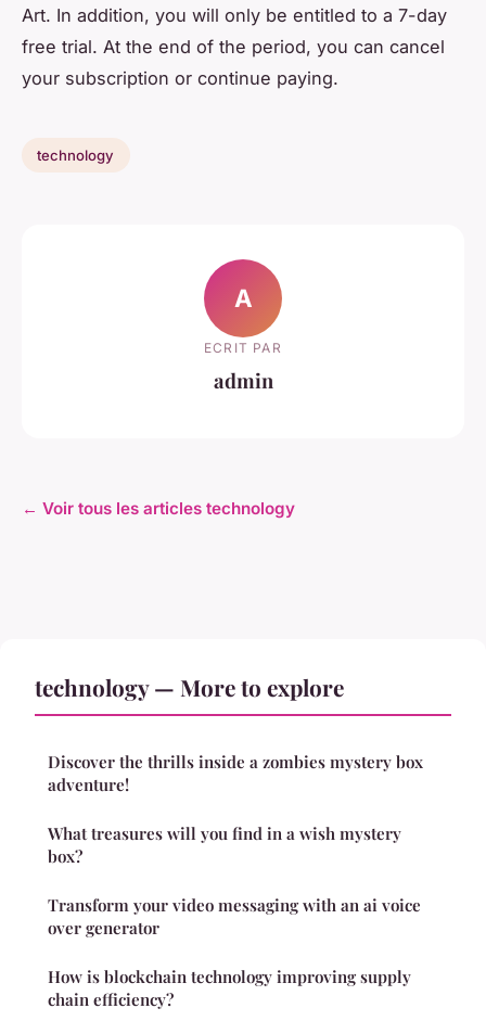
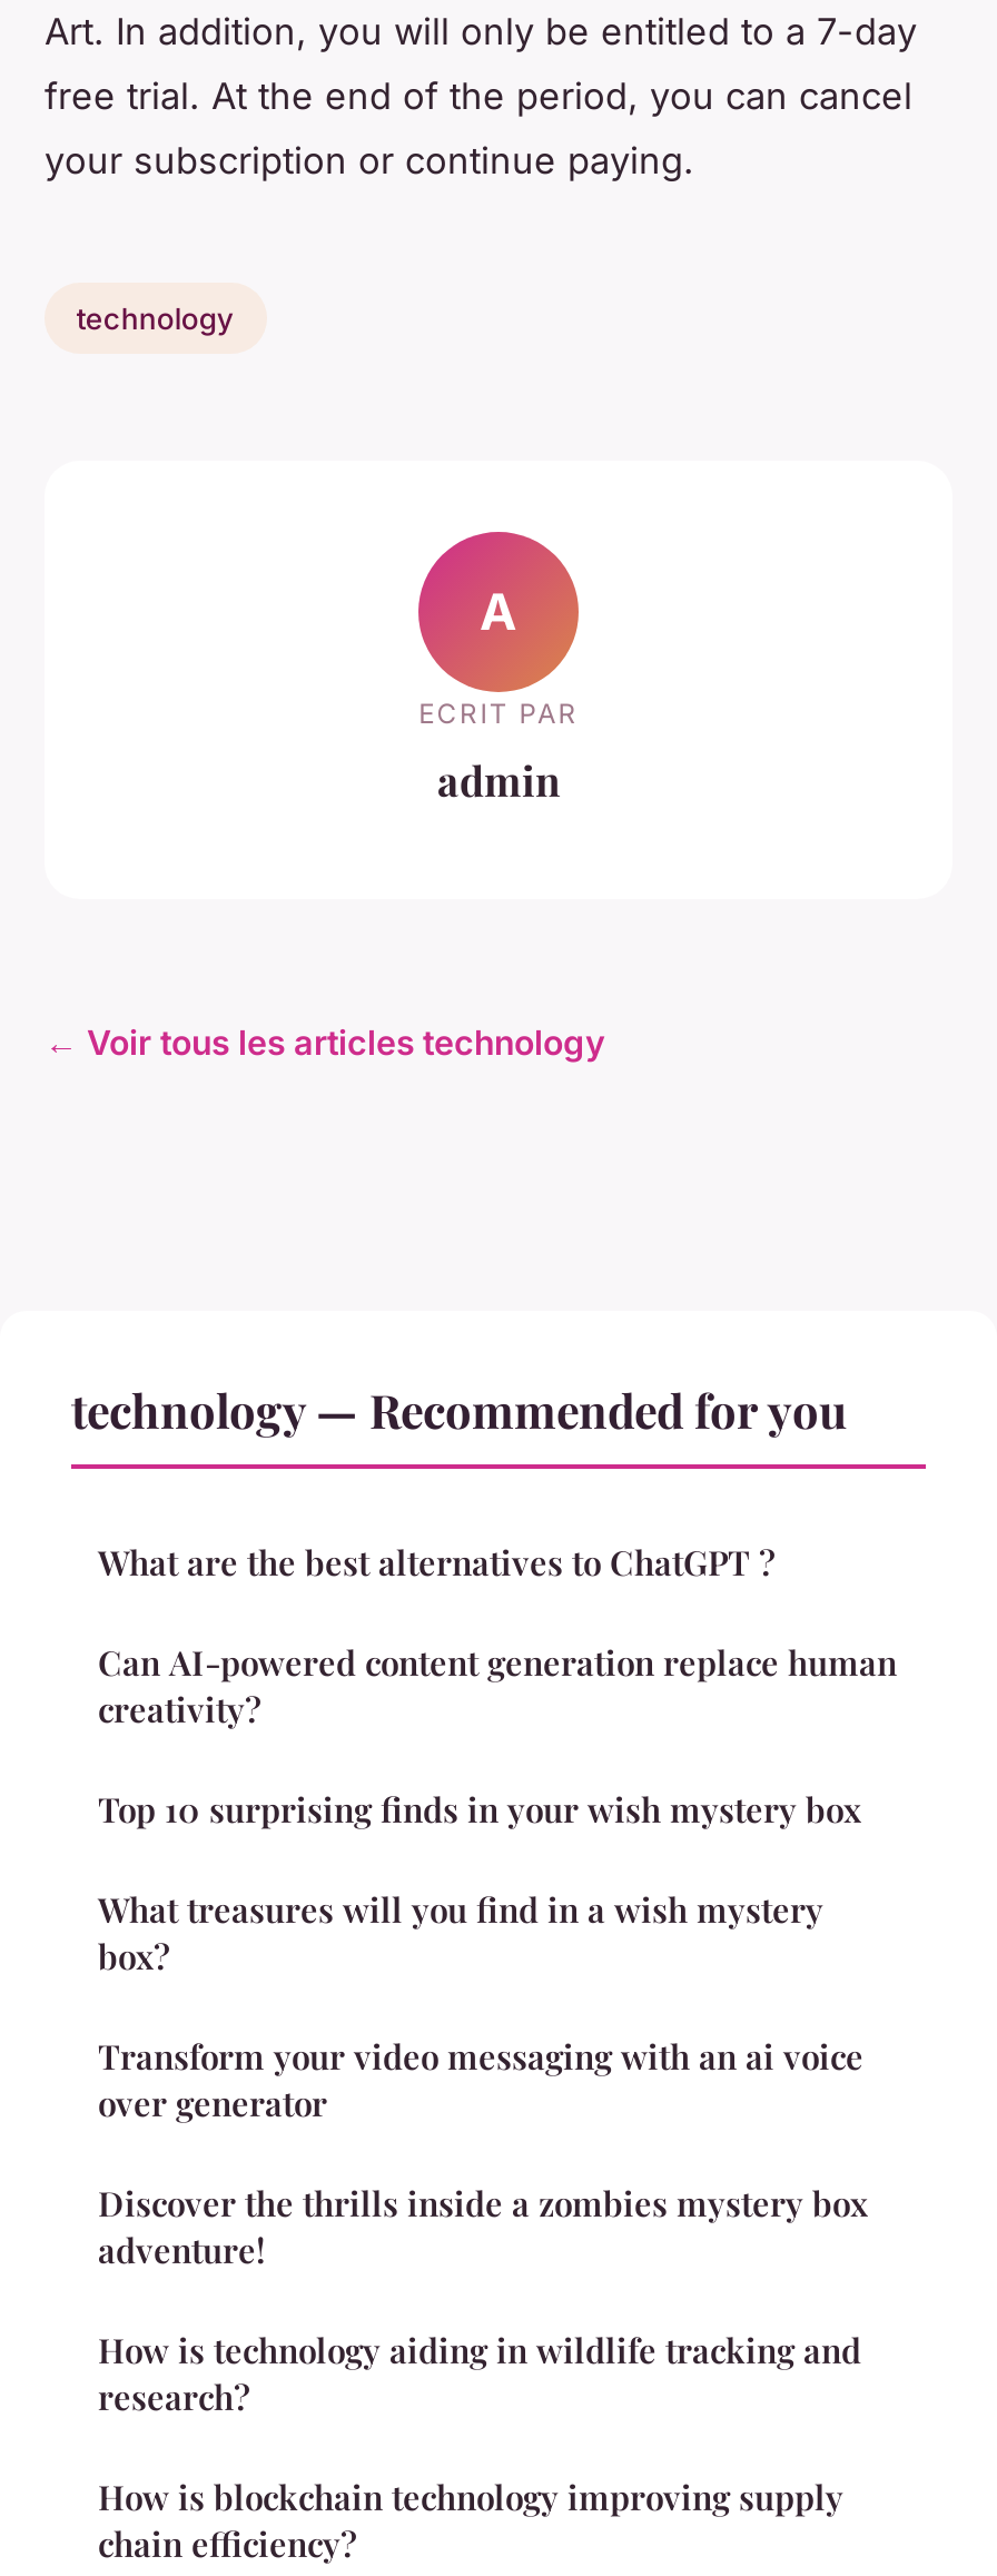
- technology — More to explore
+ technology — Recommended for you
+ What are the best alternatives to ChatGPT ?
+ Can AI-powered content generation replace human
+ creativity?
+ Top 10 surprising finds in your wish mystery box

moved down: Discover the thrills inside a zombies mystery box | adventure!

+ How is technology aiding in wildlife tracking and
+ research?
